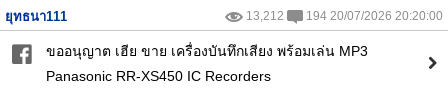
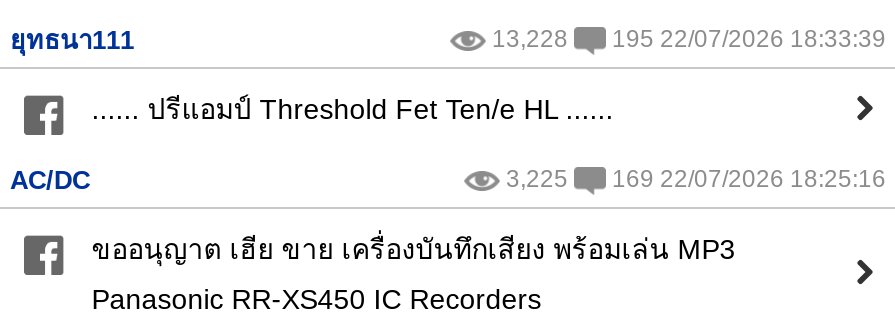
- 13,212
- 194 20/07/2026 20:20:00
+ 13,228
+ 195 22/07/2026 18:33:39
+ ...... ปรีแอมป์ Threshold Fet Ten/e HL ......
+ AC/DC
+ 3,225
+ 169 22/07/2026 18:25:16
